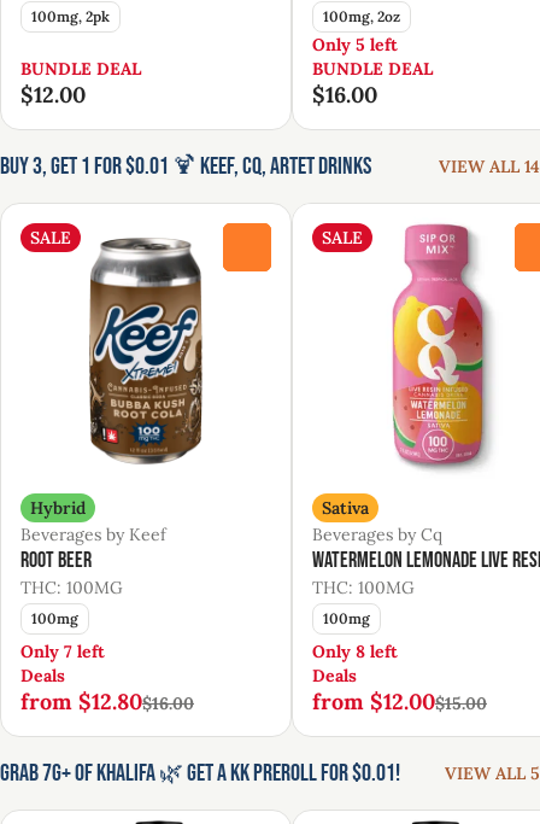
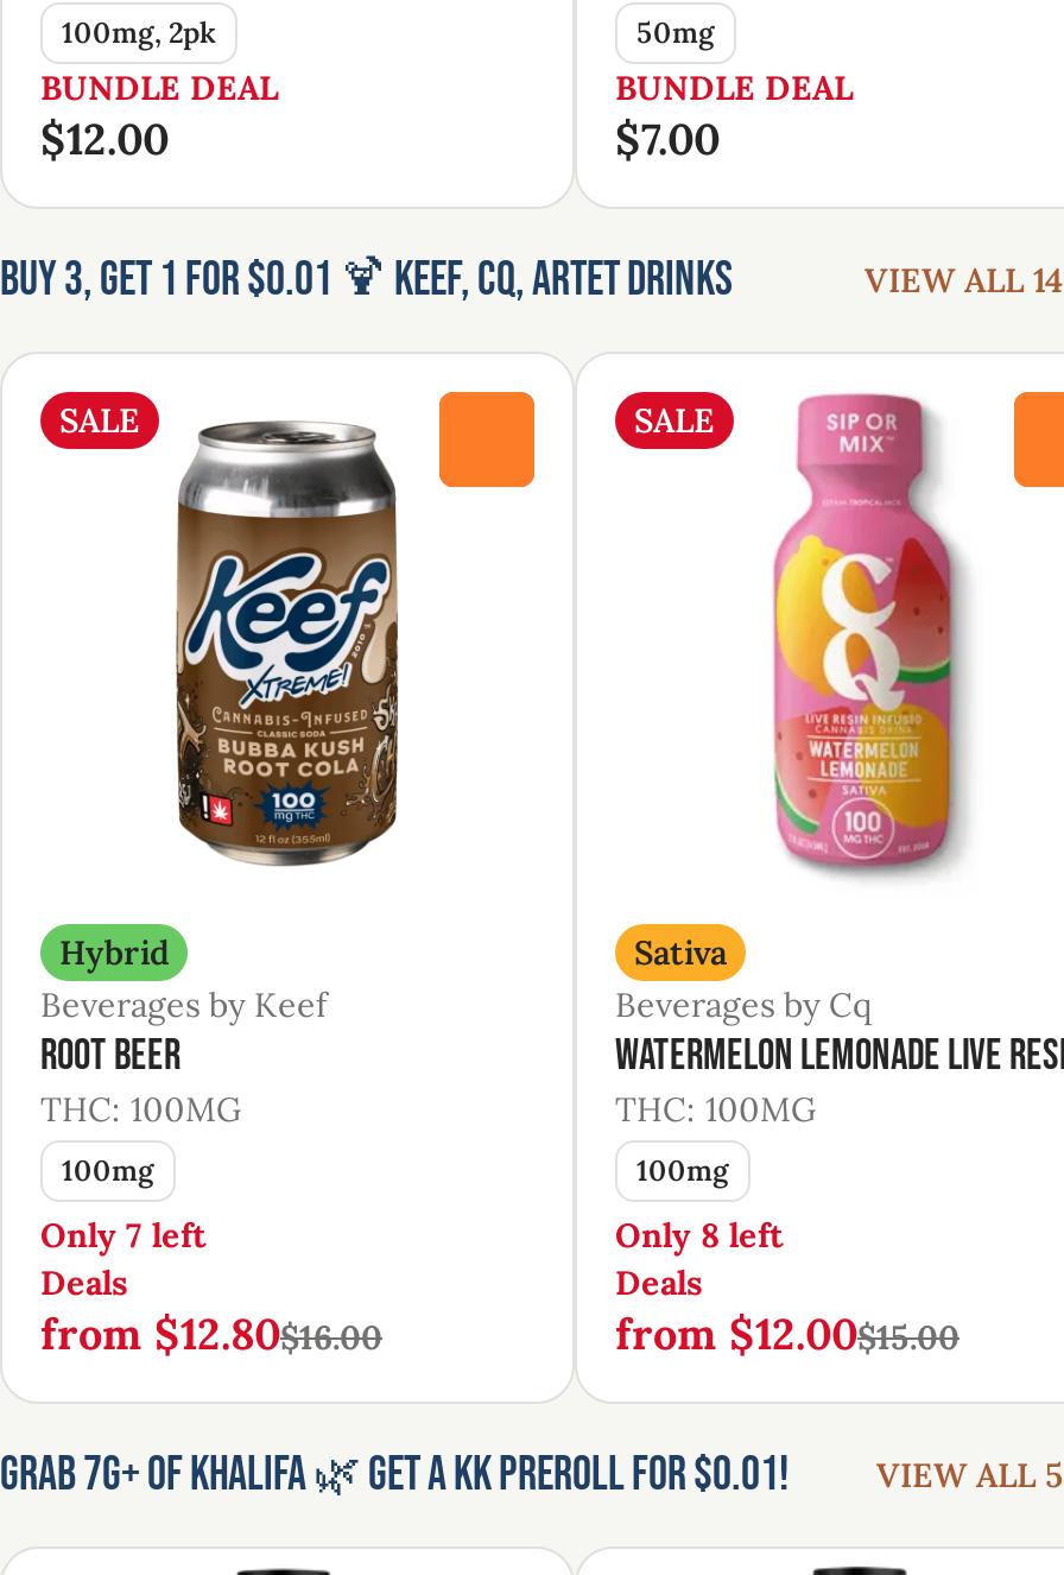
- 100mg, 2oz
- Only 5 left
+ 50mg

- $16.00
+ $7.00
